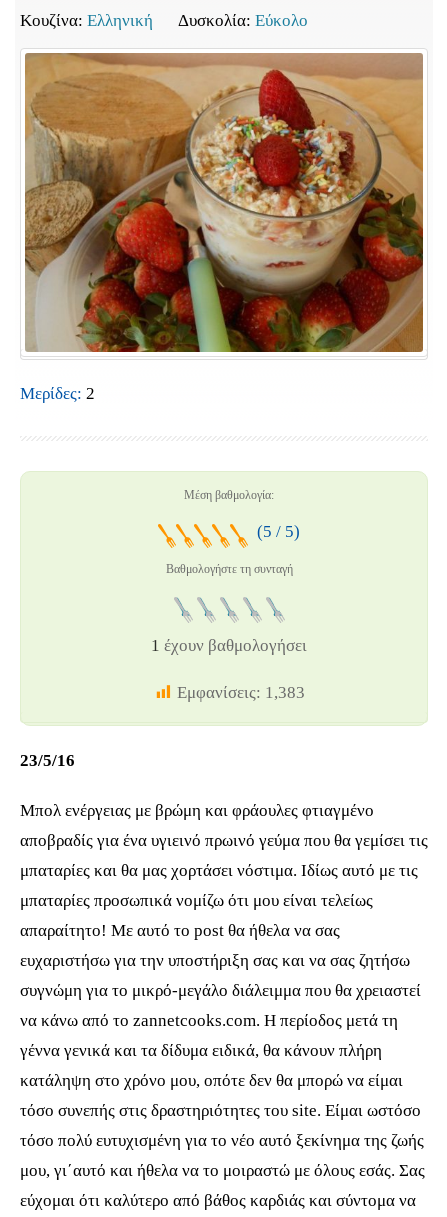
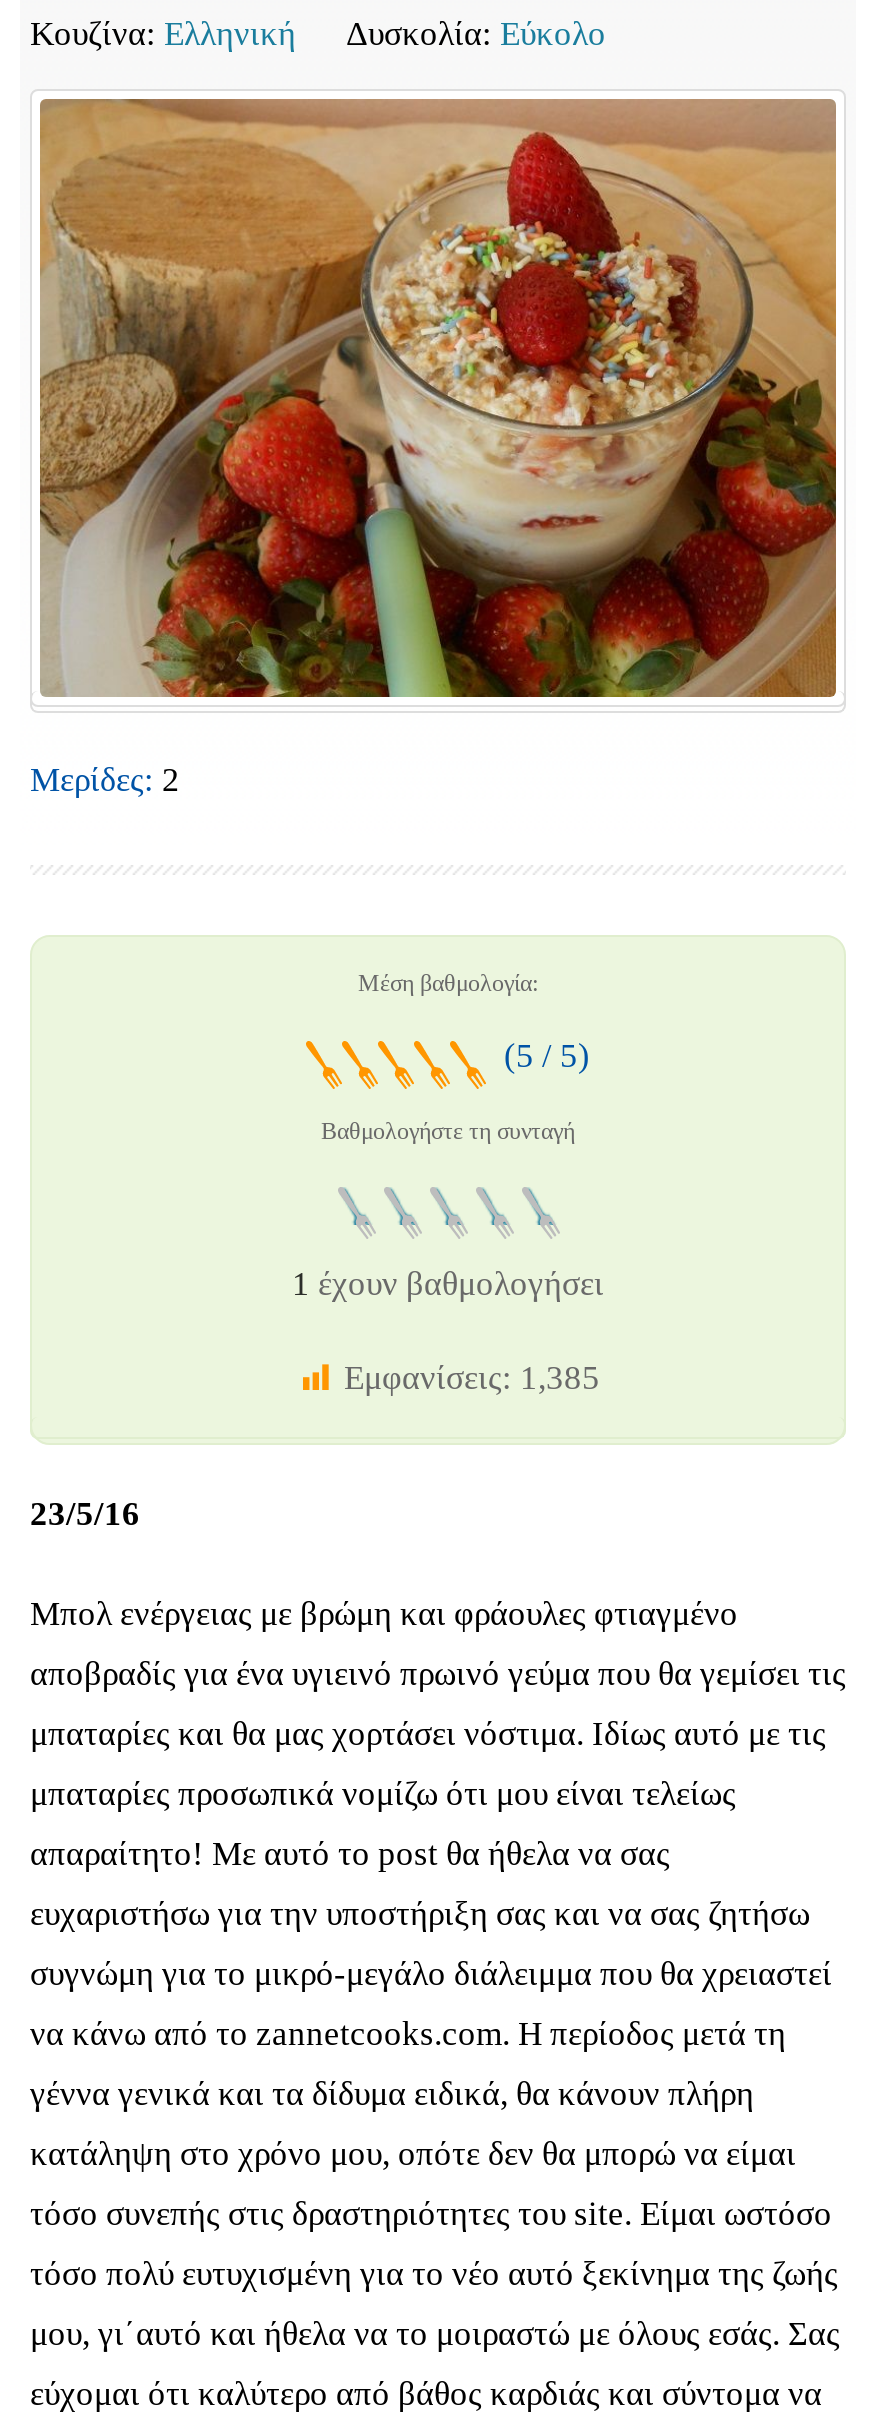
- Εμφανίσεις: 1,383
+ Εμφανίσεις: 1,385
